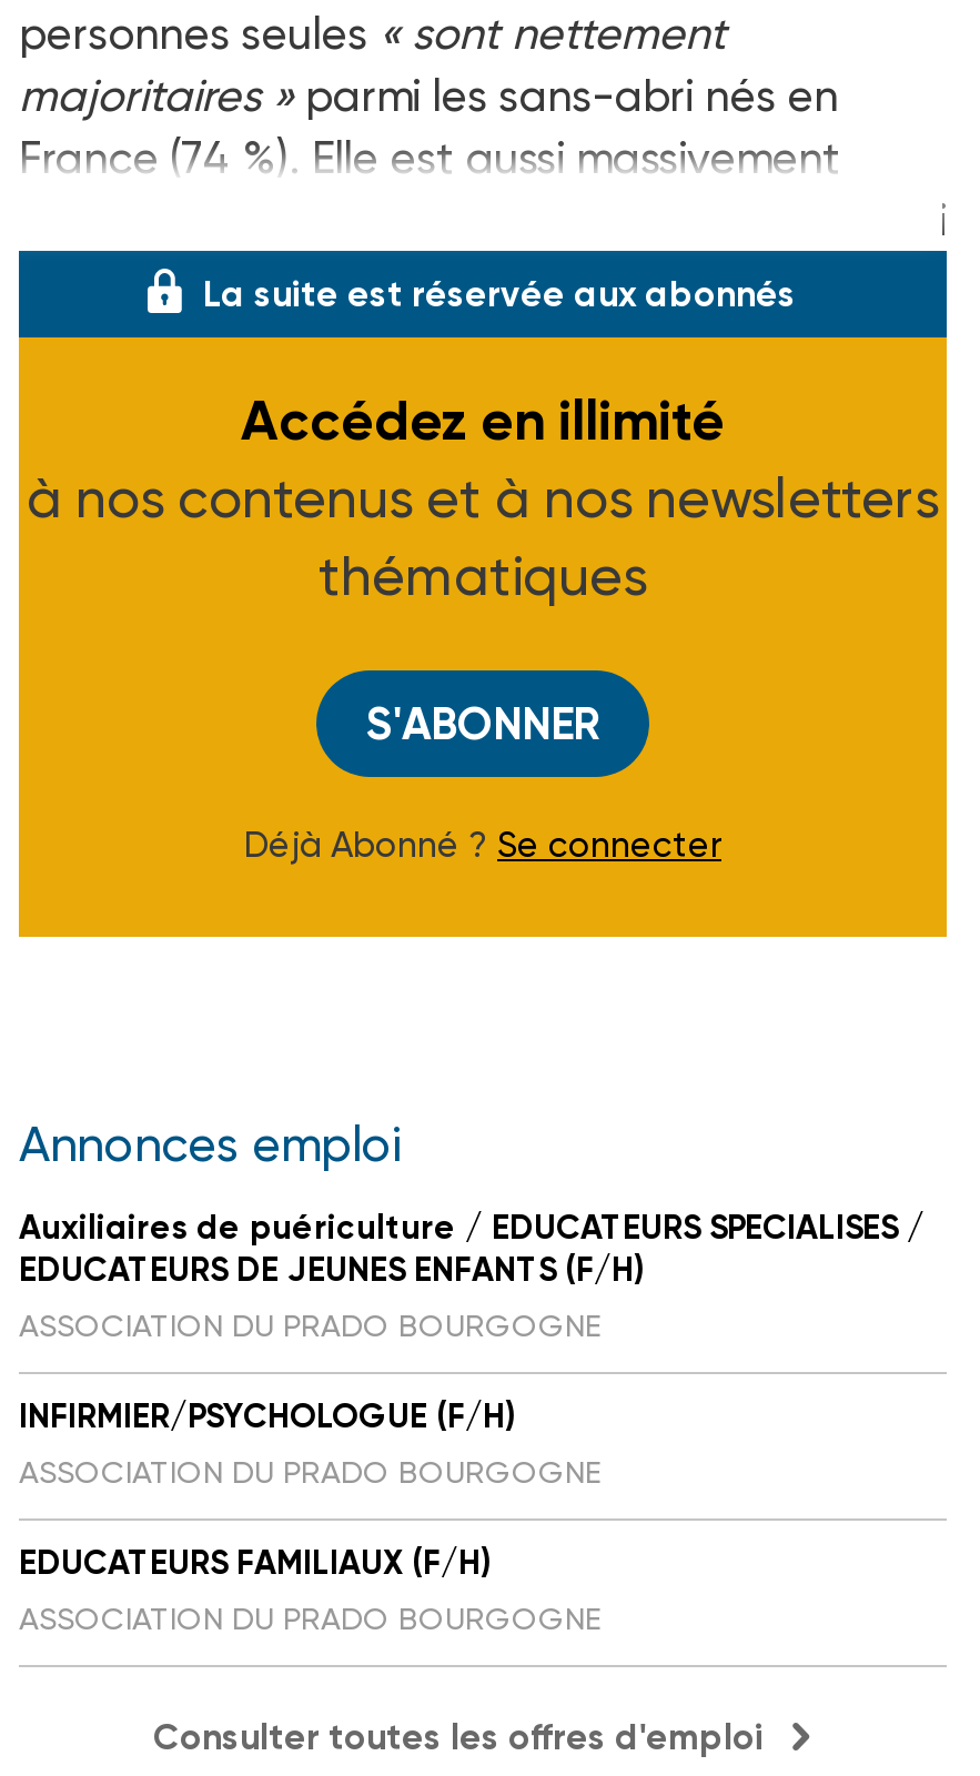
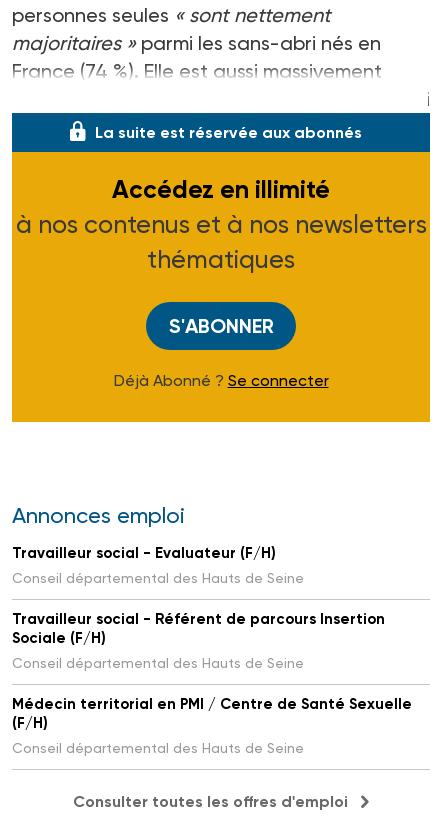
- Auxiliaires de puériculture / EDUCATEURS SPECIALISES /
- EDUCATEURS DE JEUNES ENFANTS (F/H)
- ASSOCIATION DU PRADO BOURGOGNE
+ Travailleur social - Evaluateur (F/H)
+ Conseil départemental des Hauts de Seine

- INFIRMIER/PSYCHOLOGUE (F/H)
- ASSOCIATION DU PRADO BOURGOGNE
+ Travailleur social - Référent de parcours Insertion
+ Sociale (F/H)
+ Conseil départemental des Hauts de Seine

- EDUCATEURS FAMILIAUX (F/H)
- ASSOCIATION DU PRADO BOURGOGNE
+ Médecin territorial en PMI / Centre de Santé Sexuelle
+ (F/H)
+ Conseil départemental des Hauts de Seine
